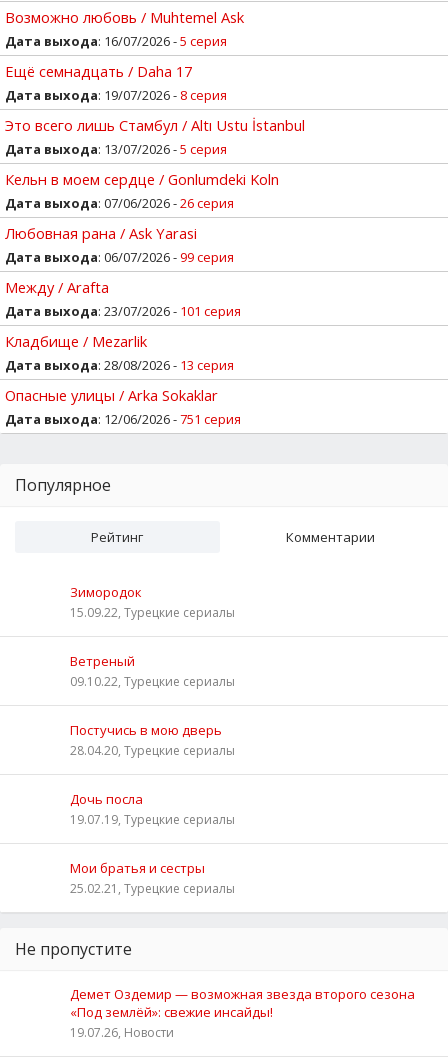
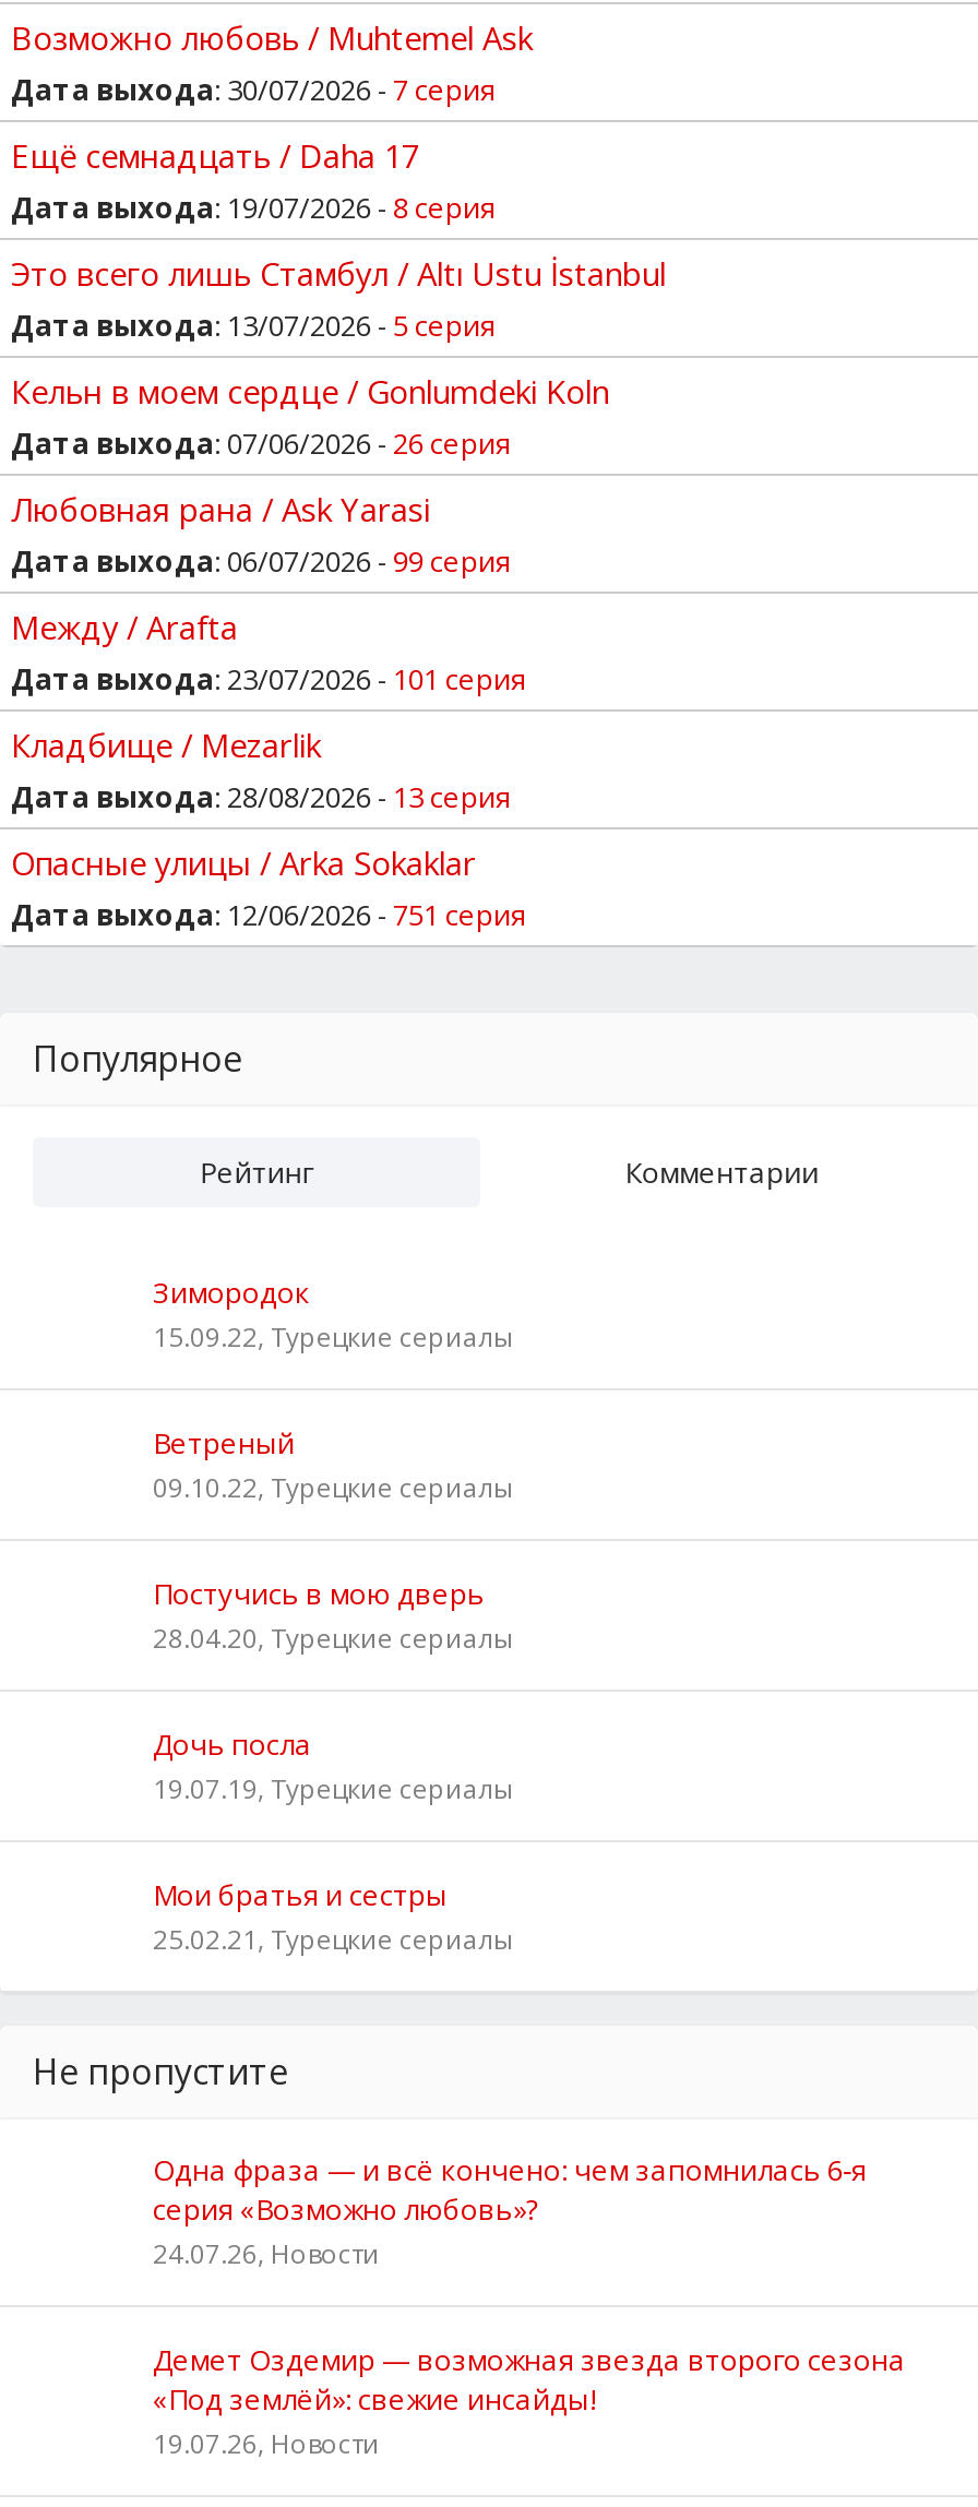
- Дата выхода: 16/07/2026 - 5 серия
+ Дата выхода: 30/07/2026 - 7 серия

+ Одна фраза — и всё кончено: чем запомнилась 6‑я
+ серия «Возможно любовь»?
+ 24.07.26, Новости
